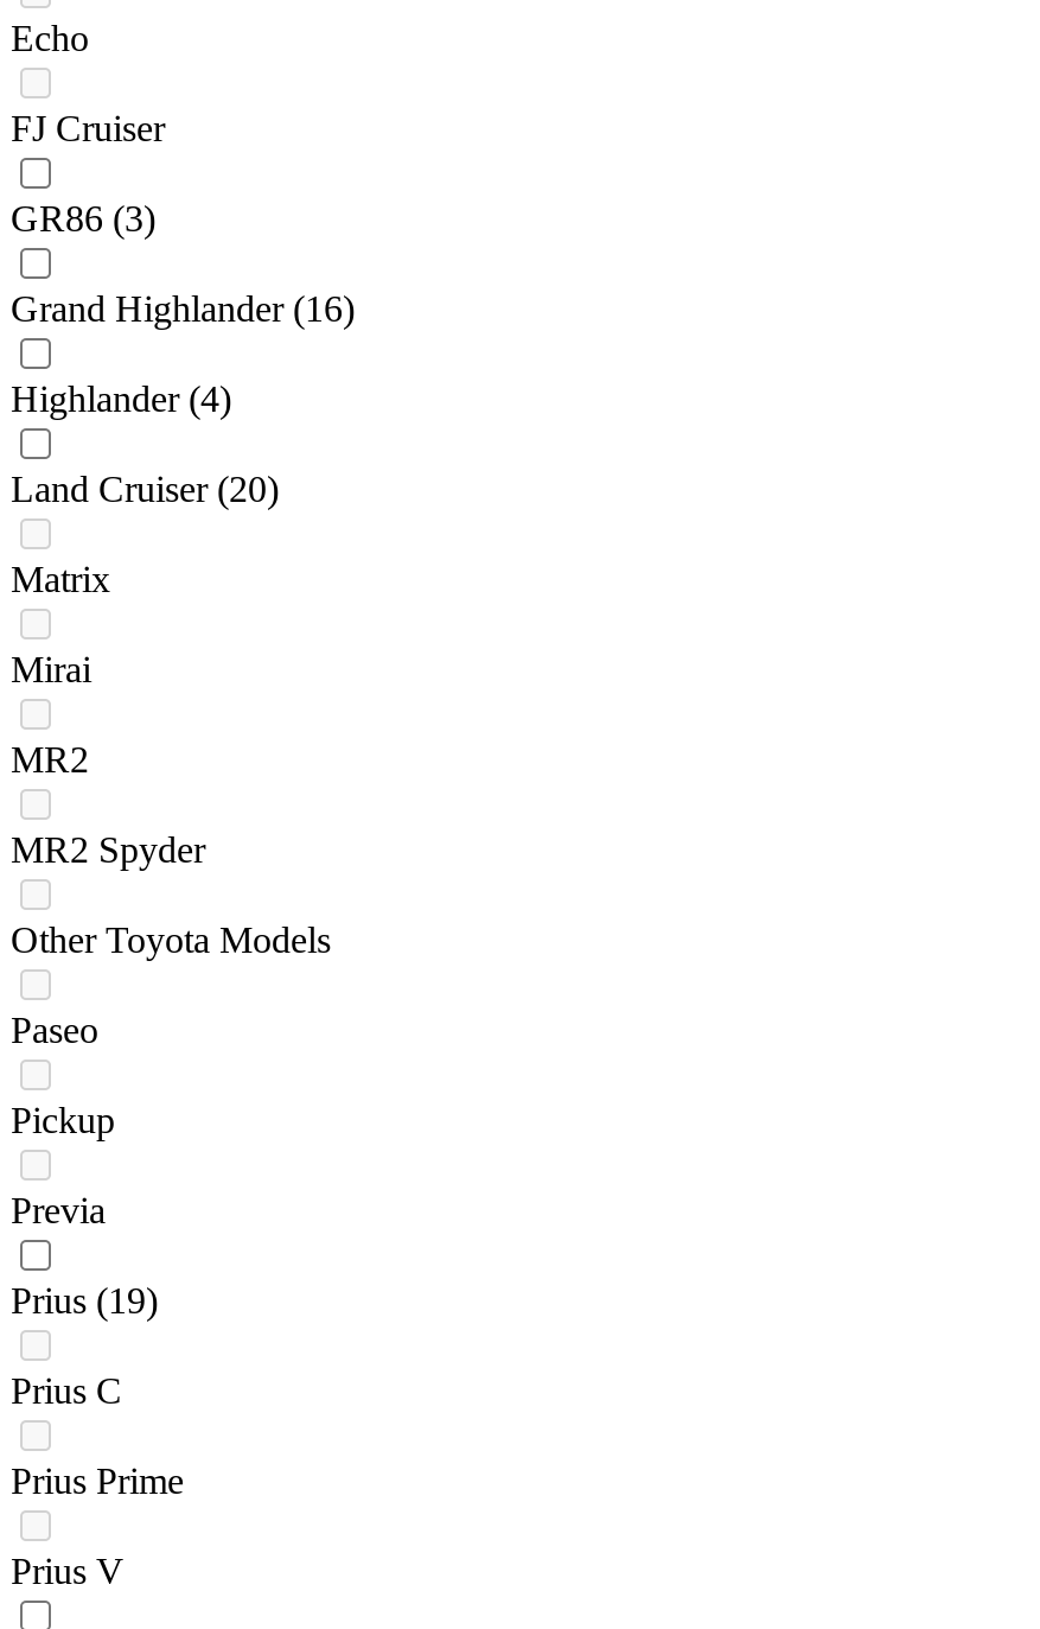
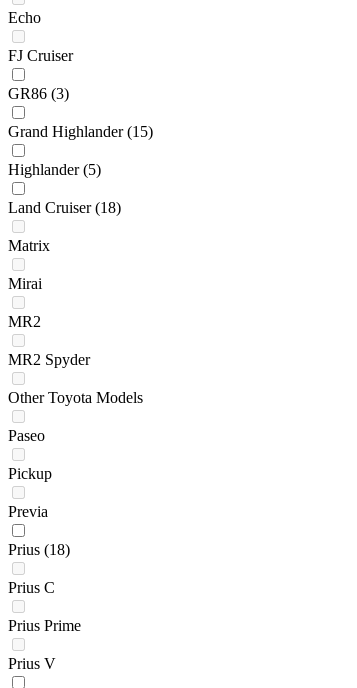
- Grand Highlander (16)
+ Grand Highlander (15)

- Highlander (4)
+ Highlander (5)

- Land Cruiser (20)
+ Land Cruiser (18)

- Prius (19)
+ Prius (18)
